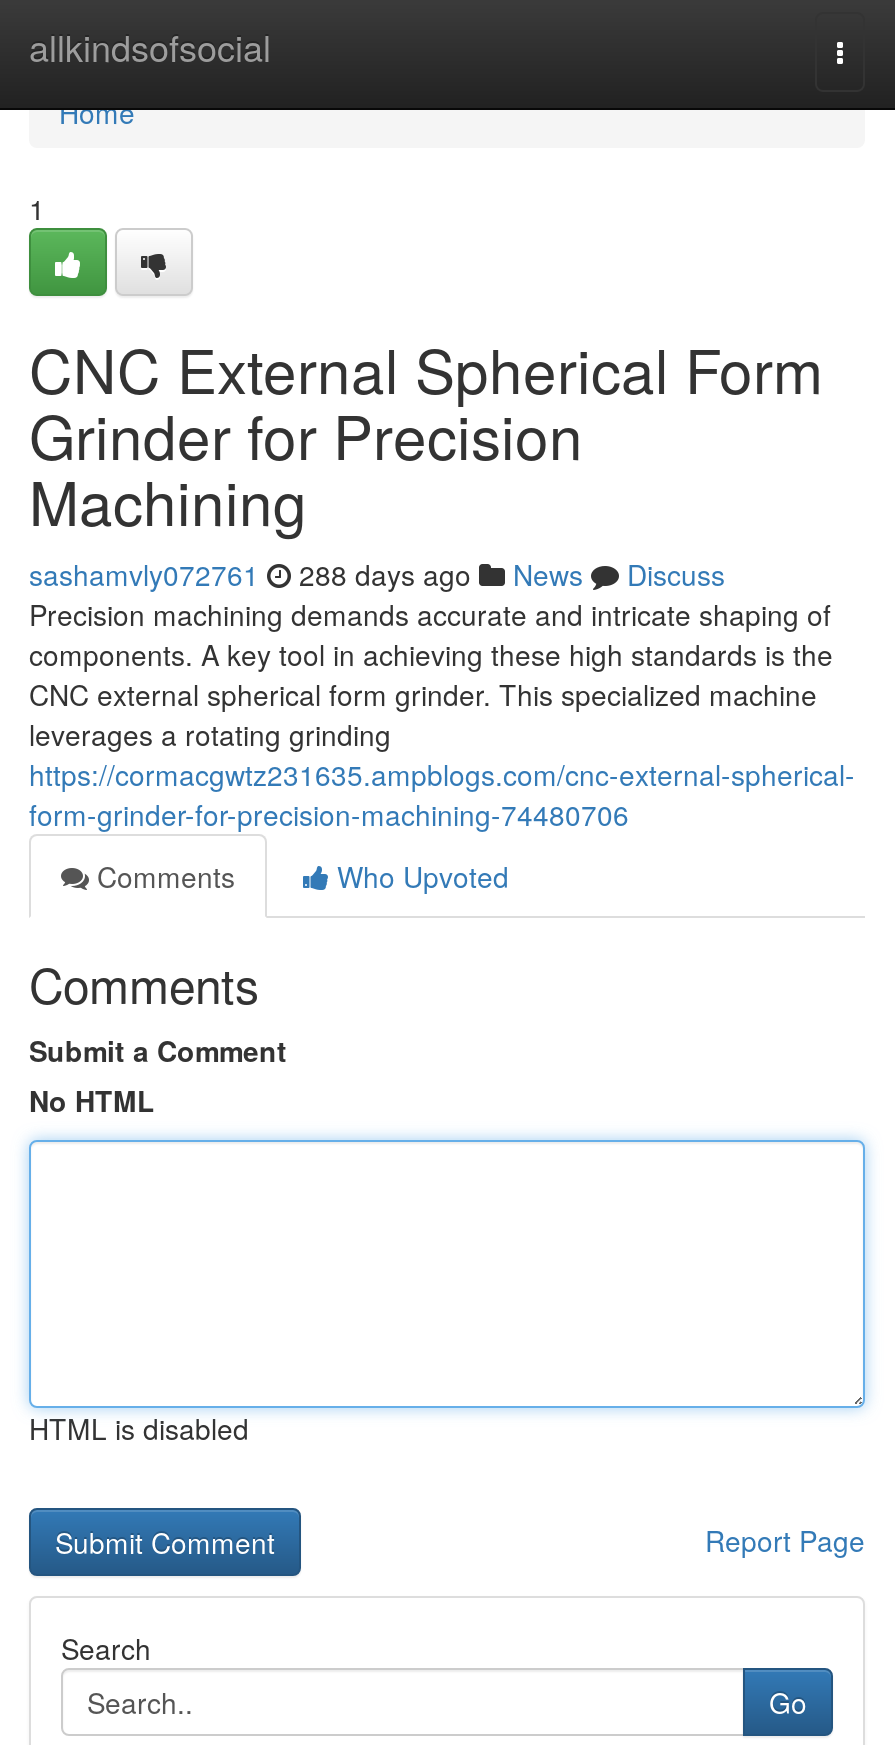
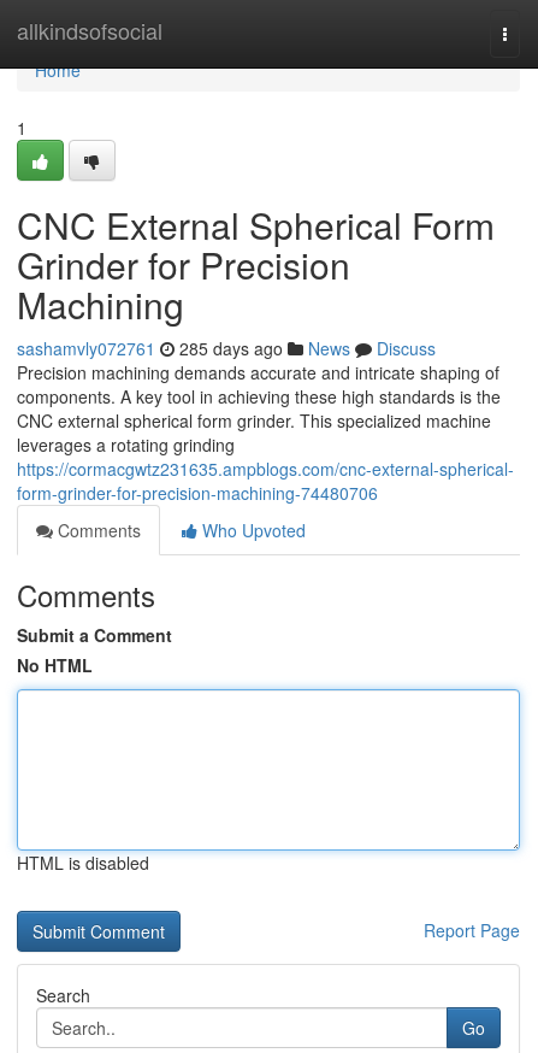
- sashamvly072761 288 days ago News Discuss
+ sashamvly072761 285 days ago News Discuss
